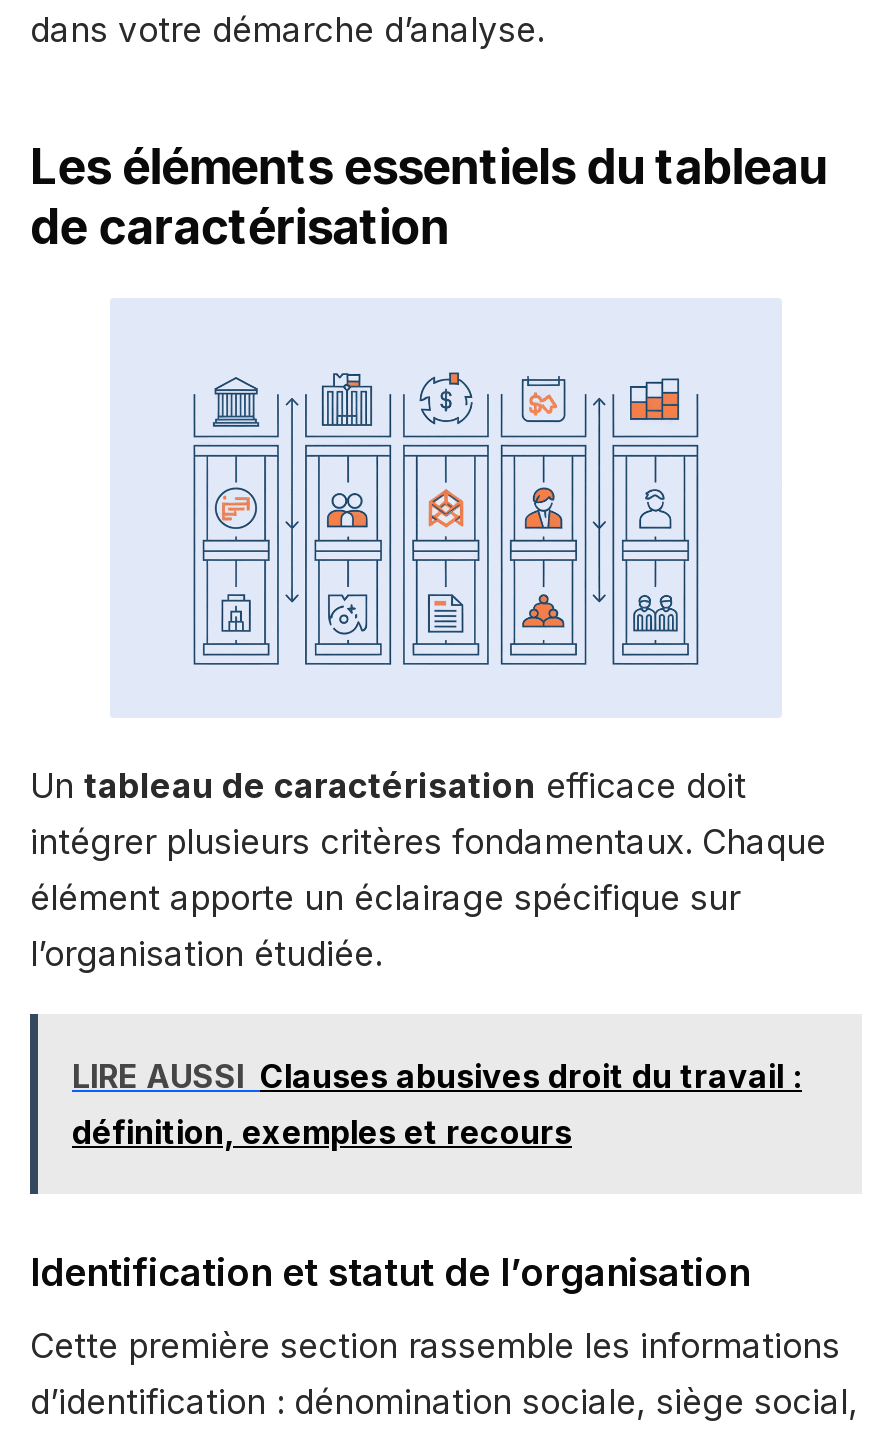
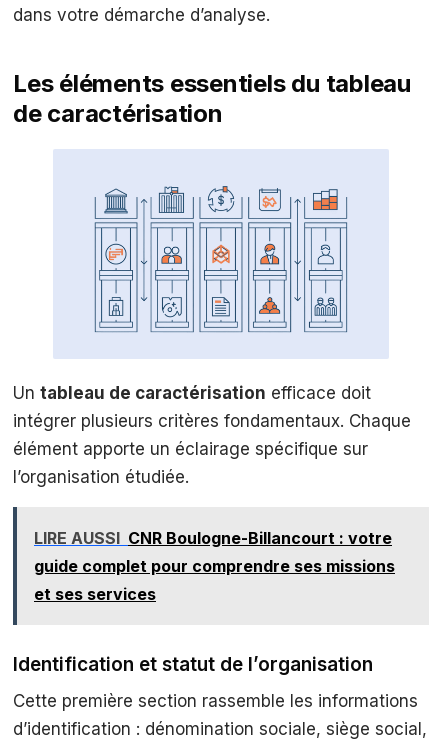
- LIRE AUSSI Clauses abusives droit du travail :
- définition, exemples et recours
+ LIRE AUSSI CNR Boulogne-Billancourt : votre
+ guide complet pour comprendre ses missions
+ et ses services
